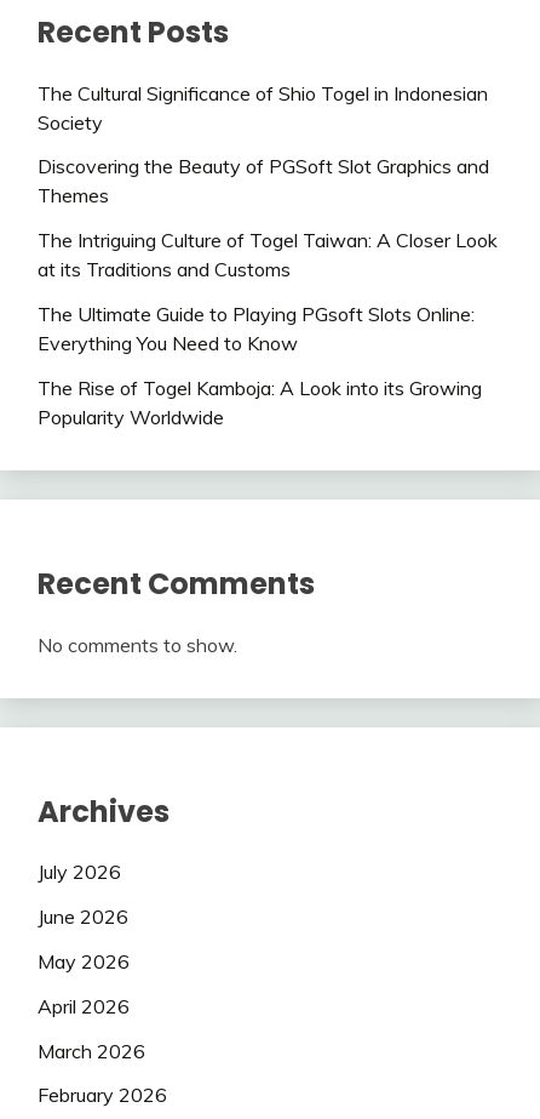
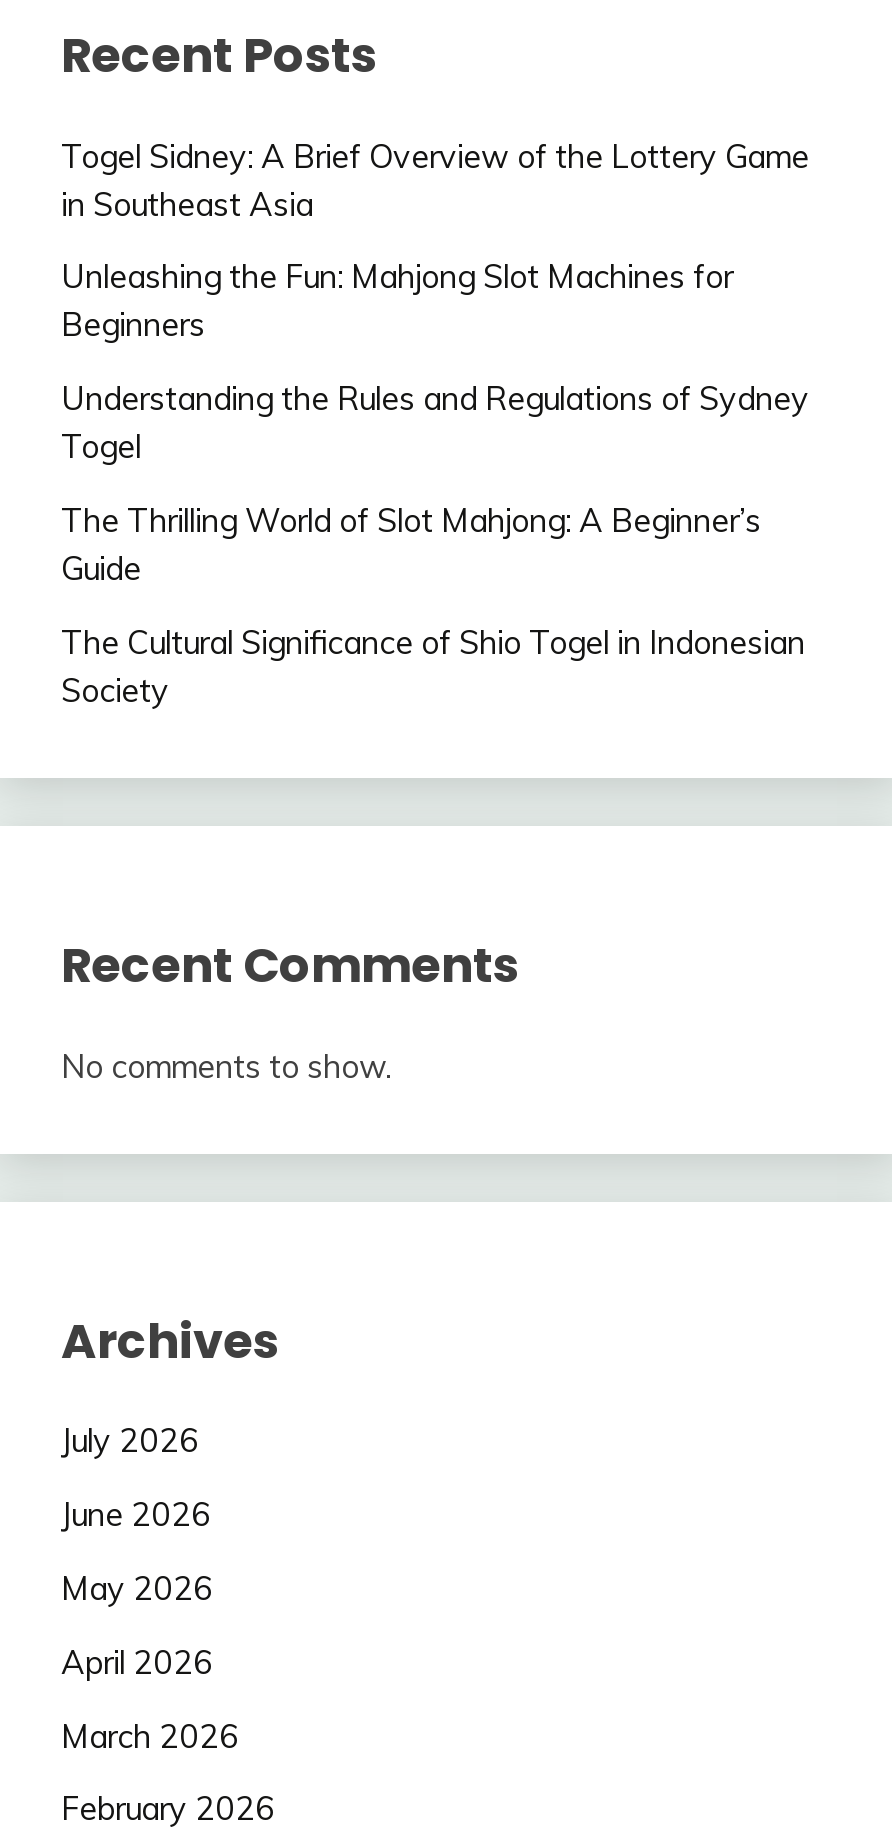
+ Togel Sidney: A Brief Overview of the Lottery Game
+ in Southeast Asia
+ Unleashing the Fun: Mahjong Slot Machines for
+ Beginners
+ Understanding the Rules and Regulations of Sydney
+ Togel
+ The Thrilling World of Slot Mahjong: A Beginner’s
+ Guide

moved down: The Cultural Significance of Shio Togel in Indonesian | Society

- Discovering the Beauty of PGSoft Slot Graphics and
- Themes
- The Intriguing Culture of Togel Taiwan: A Closer Look
- at its Traditions and Customs
- The Ultimate Guide to Playing PGsoft Slots Online:
- Everything You Need to Know
- The Rise of Togel Kamboja: A Look into its Growing
- Popularity Worldwide
